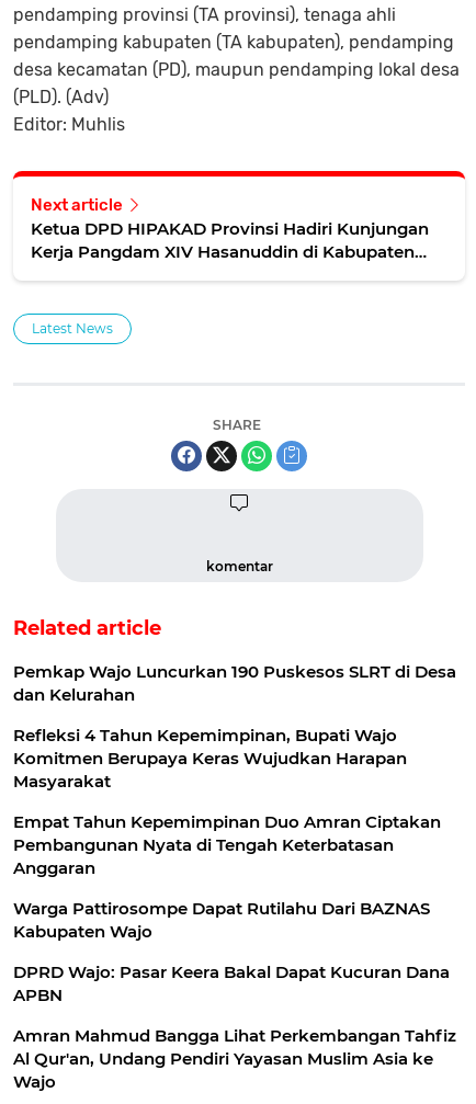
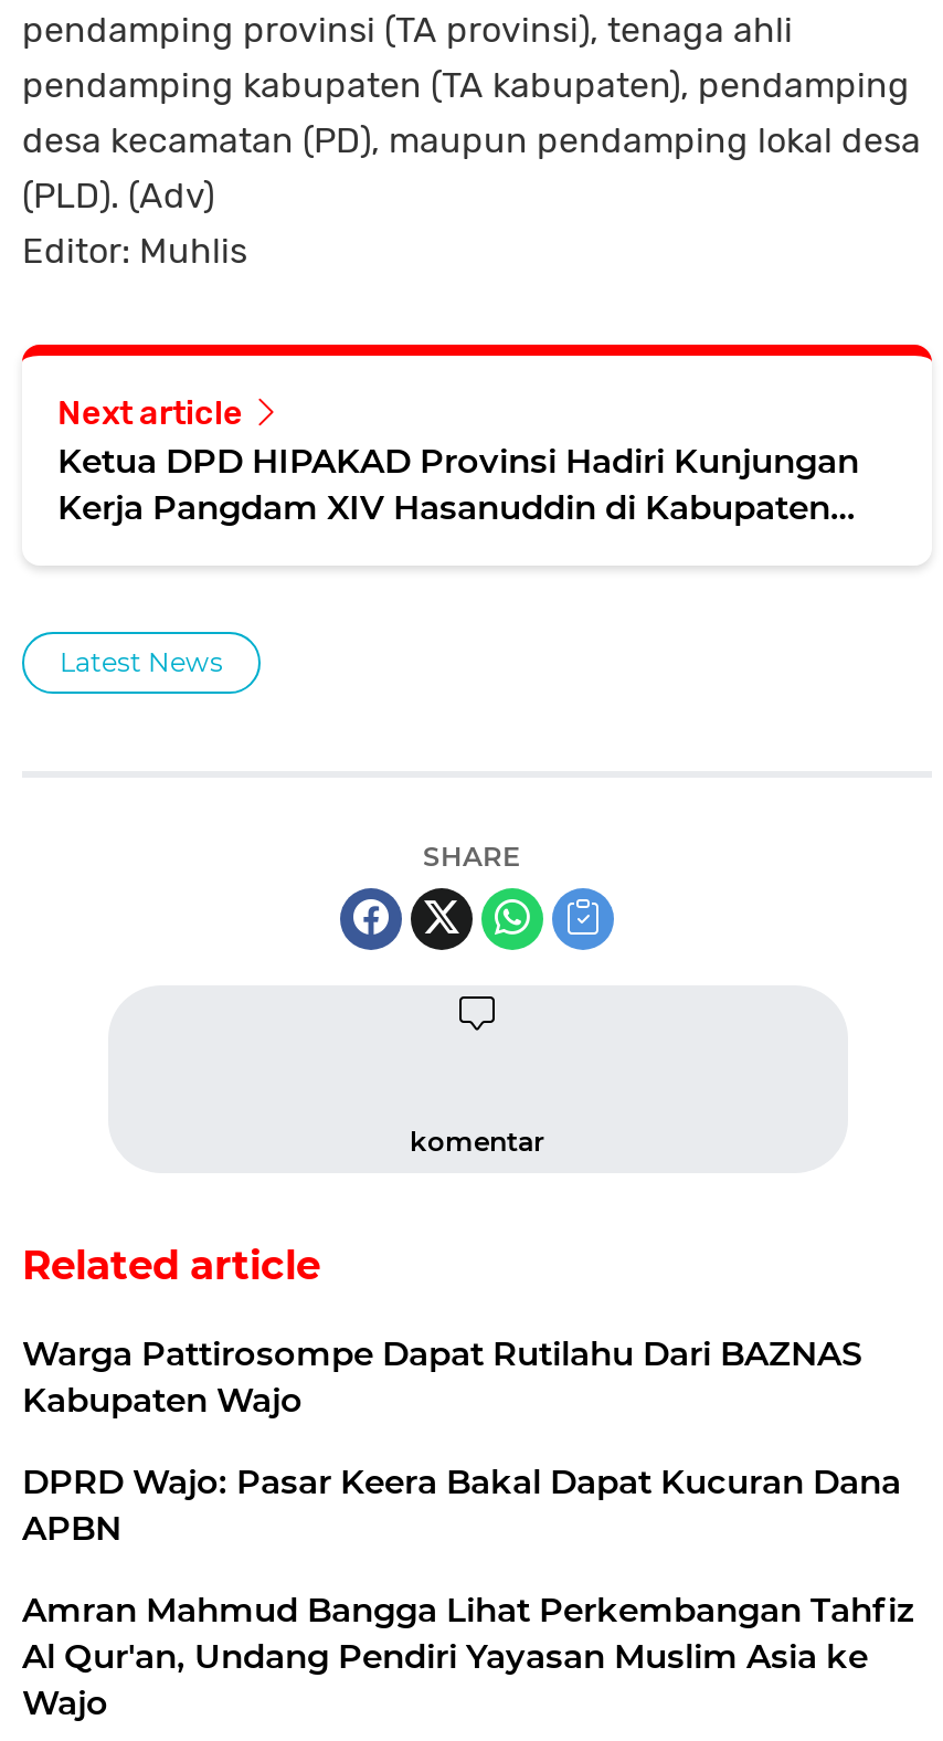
- Pemkap Wajo Luncurkan 190 Puskesos SLRT di Desa
- dan Kelurahan
- Refleksi 4 Tahun Kepemimpinan, Bupati Wajo
- Komitmen Berupaya Keras Wujudkan Harapan
- Masyarakat
- Empat Tahun Kepemimpinan Duo Amran Ciptakan
- Pembangunan Nyata di Tengah Keterbatasan
- Anggaran
